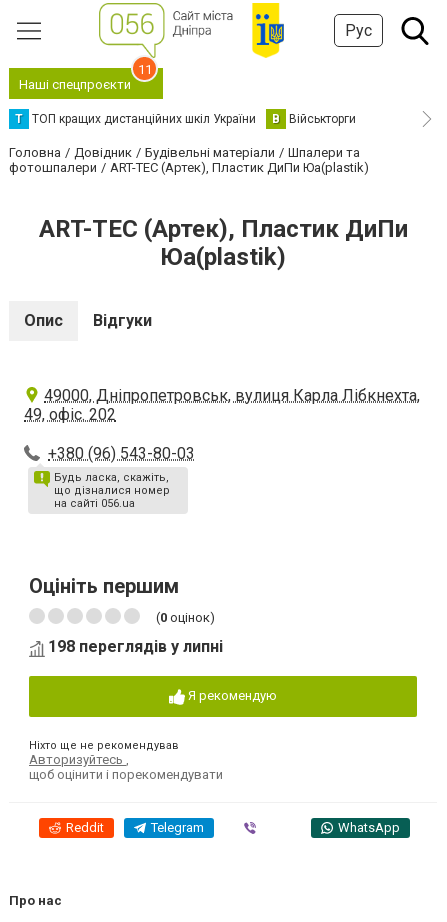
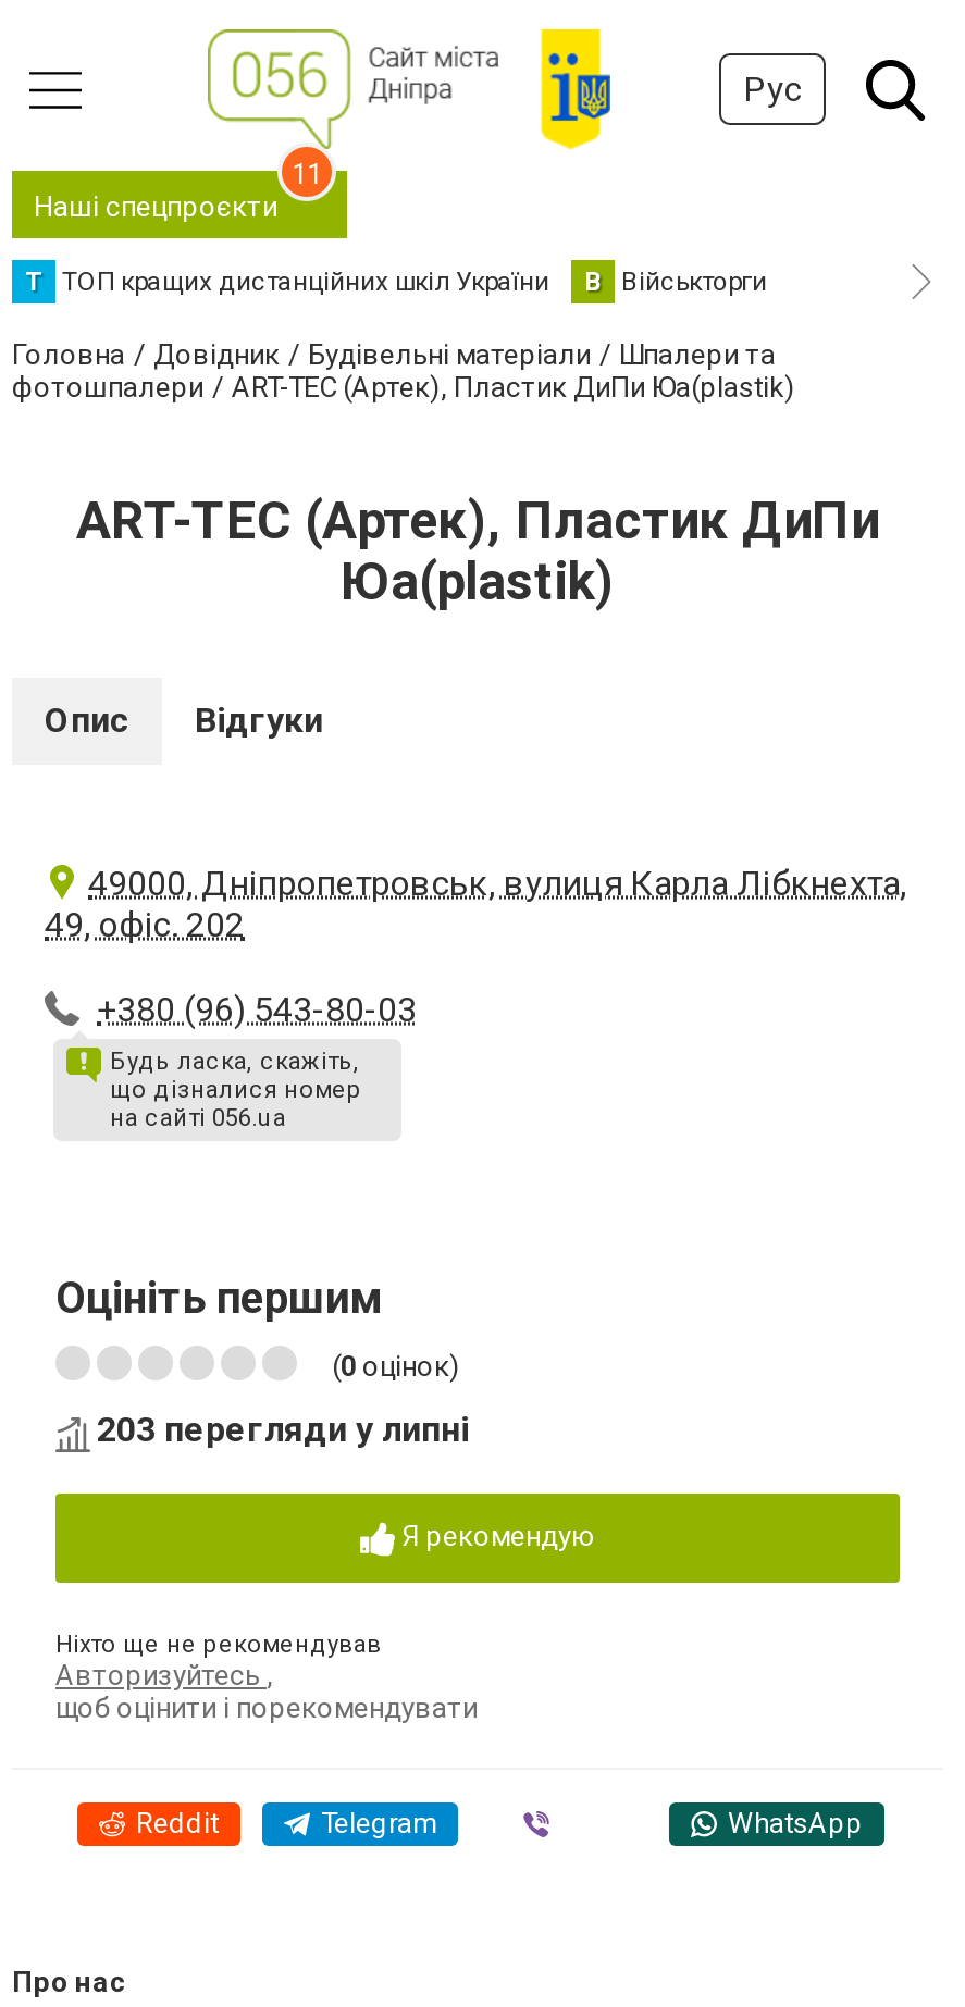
- 198 переглядів у липні
+ 203 перегляди у липні
